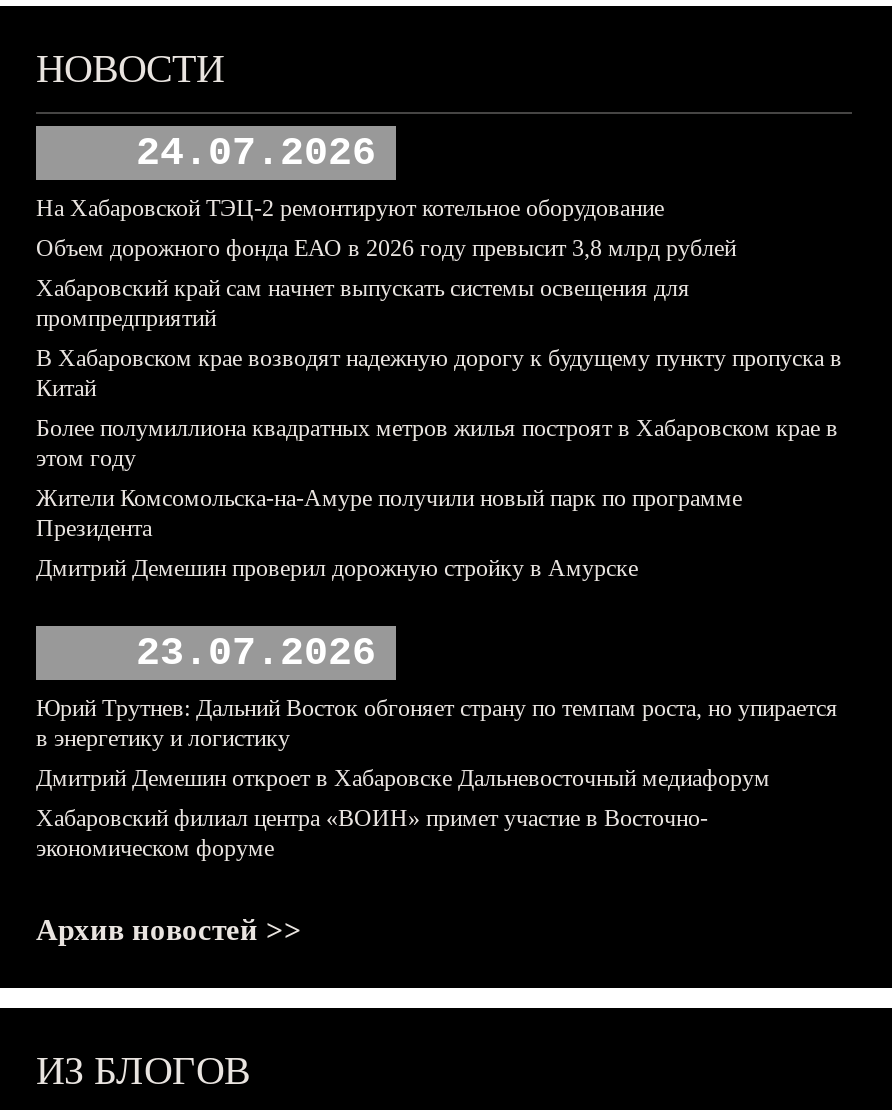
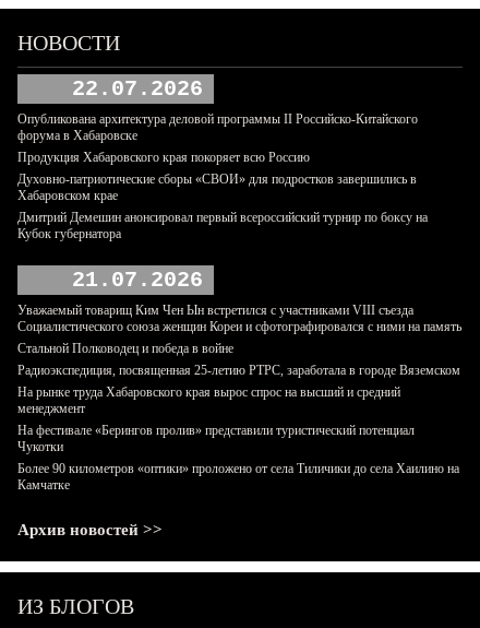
- 24.07.2026
- На Хабаровской ТЭЦ-2 ремонтируют котельное оборудование
- Объем дорожного фонда ЕАО в 2026 году превысит 3,8 млрд рублей
- Хабаровский край сам начнет выпускать системы освещения для
- промпредприятий
- В Хабаровском крае возводят надежную дорогу к будущему пункту пропуска в
- Китай
- Более полумиллиона квадратных метров жилья построят в Хабаровском крае в
- этом году
- Жители Комсомольска-на-Амуре получили новый парк по программе
- Президента
- Дмитрий Демешин проверил дорожную стройку в Амурске
+ 22.07.2026
+ Опубликована архитектура деловой программы II Российско-Китайского
+ форума в Хабаровске
+ Продукция Хабаровского края покоряет всю Россию
+ Духовно-патриотические сборы «СВОИ» для подростков завершились в
+ Хабаровском крае
+ Дмитрий Демешин анонсировал первый всероссийский турнир по боксу на
+ Кубок губернатора

- 23.07.2026
- Юрий Трутнев: Дальний Восток обгоняет страну по темпам роста, но упирается
- в энергетику и логистику
- Дмитрий Демешин откроет в Хабаровске Дальневосточный медиафорум
- Хабаровский филиал центра «ВОИН» примет участие в Восточно-
- экономическом форуме
+ 21.07.2026
+ Уважаемый товарищ Ким Чен Ын встретился с участниками VIII съезда
+ Социалистического союза женщин Кореи и сфотографировался с ними на память
+ Стальной Полководец и победа в войне
+ Радиоэкспедиция, посвященная 25-летию РТРС, заработала в городе Вяземском
+ На рынке труда Хабаровского края вырос спрос на высший и средний
+ менеджмент
+ На фестивале «Берингов пролив» представили туристический потенциал
+ Чукотки
+ Более 90 километров «оптики» проложено от села Тиличики до села Хаилино на
+ Камчатке
